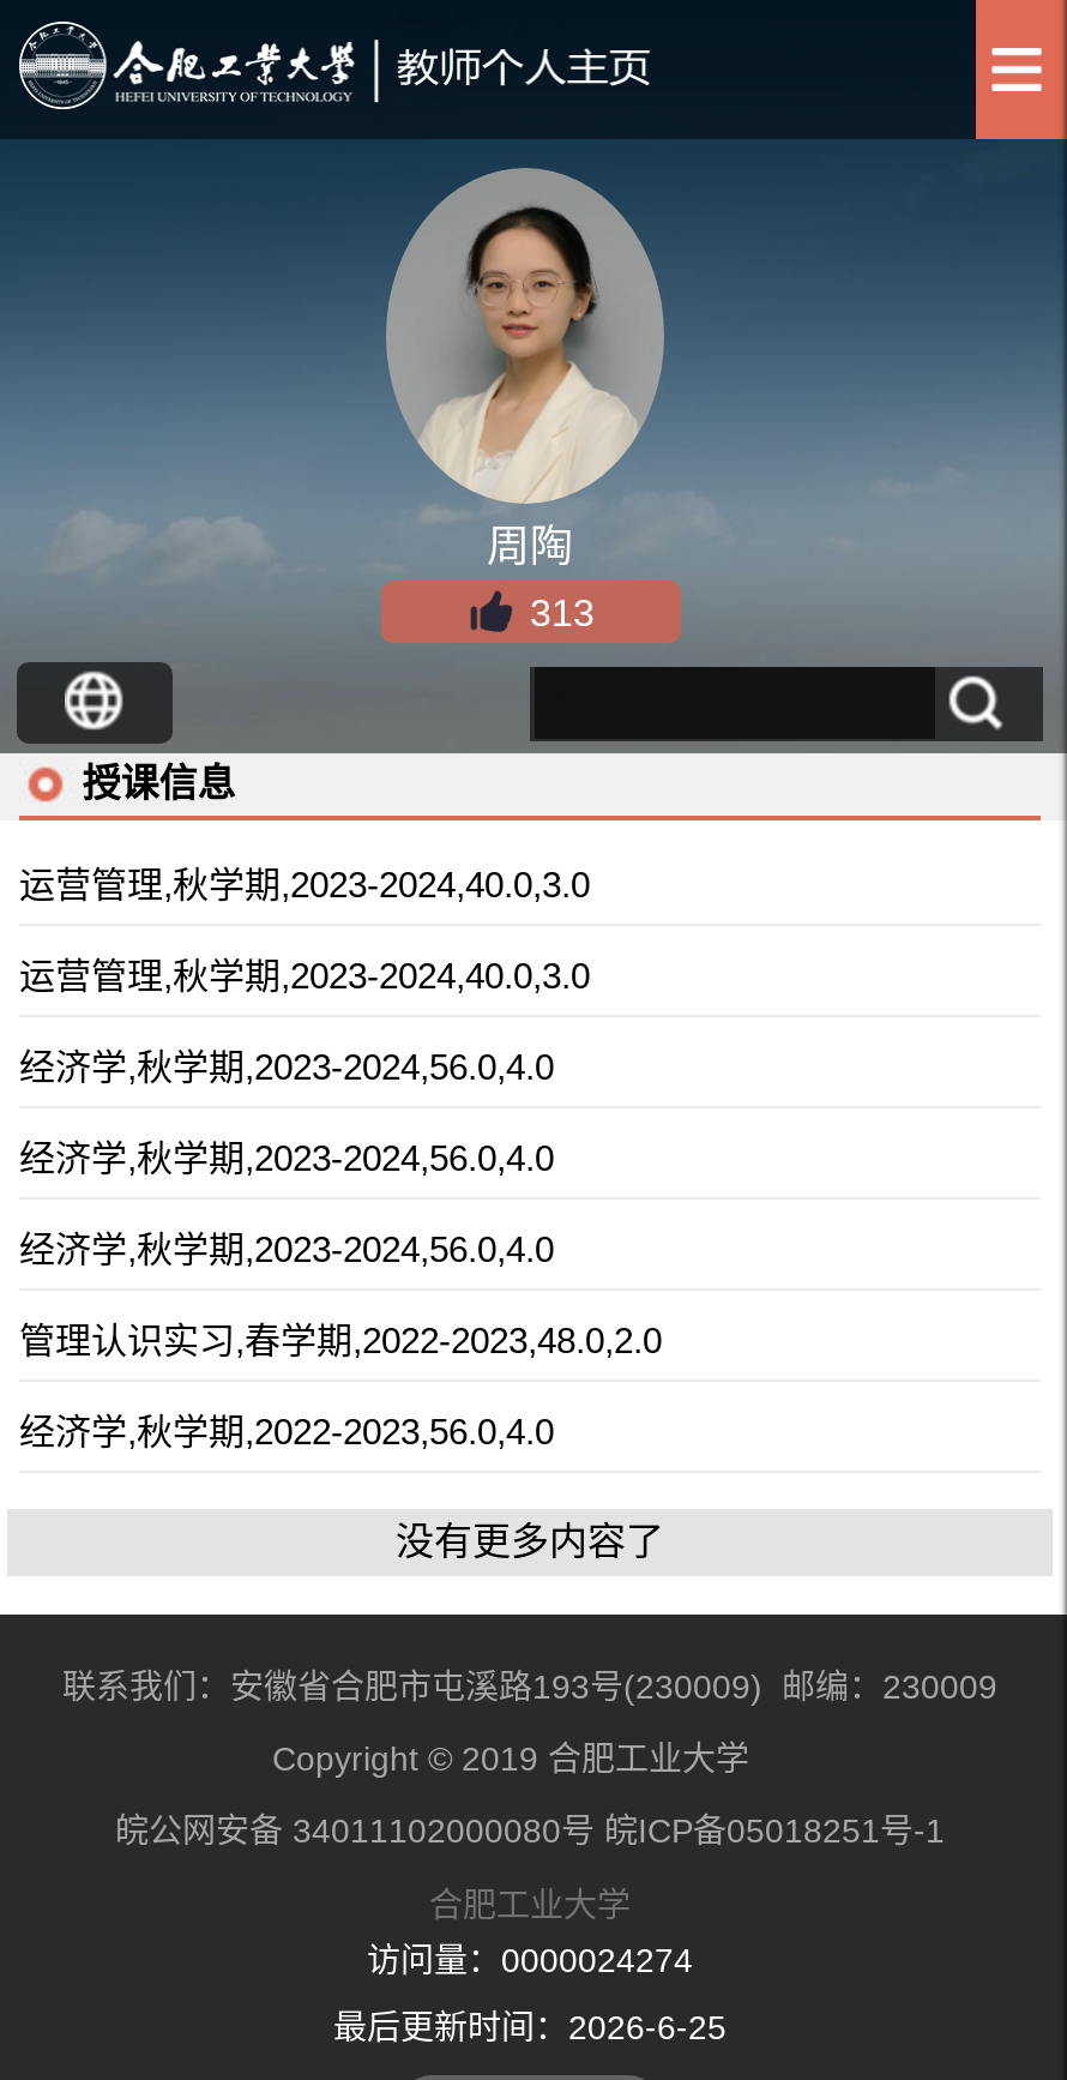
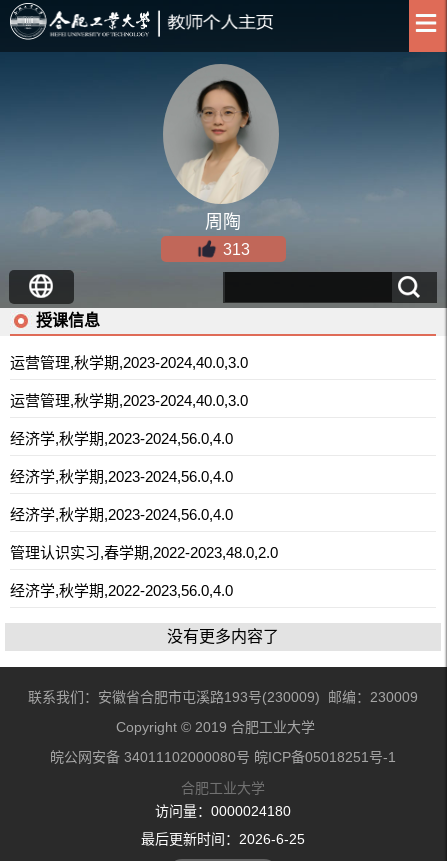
- 访问量：0000024274
+ 访问量：0000024180
